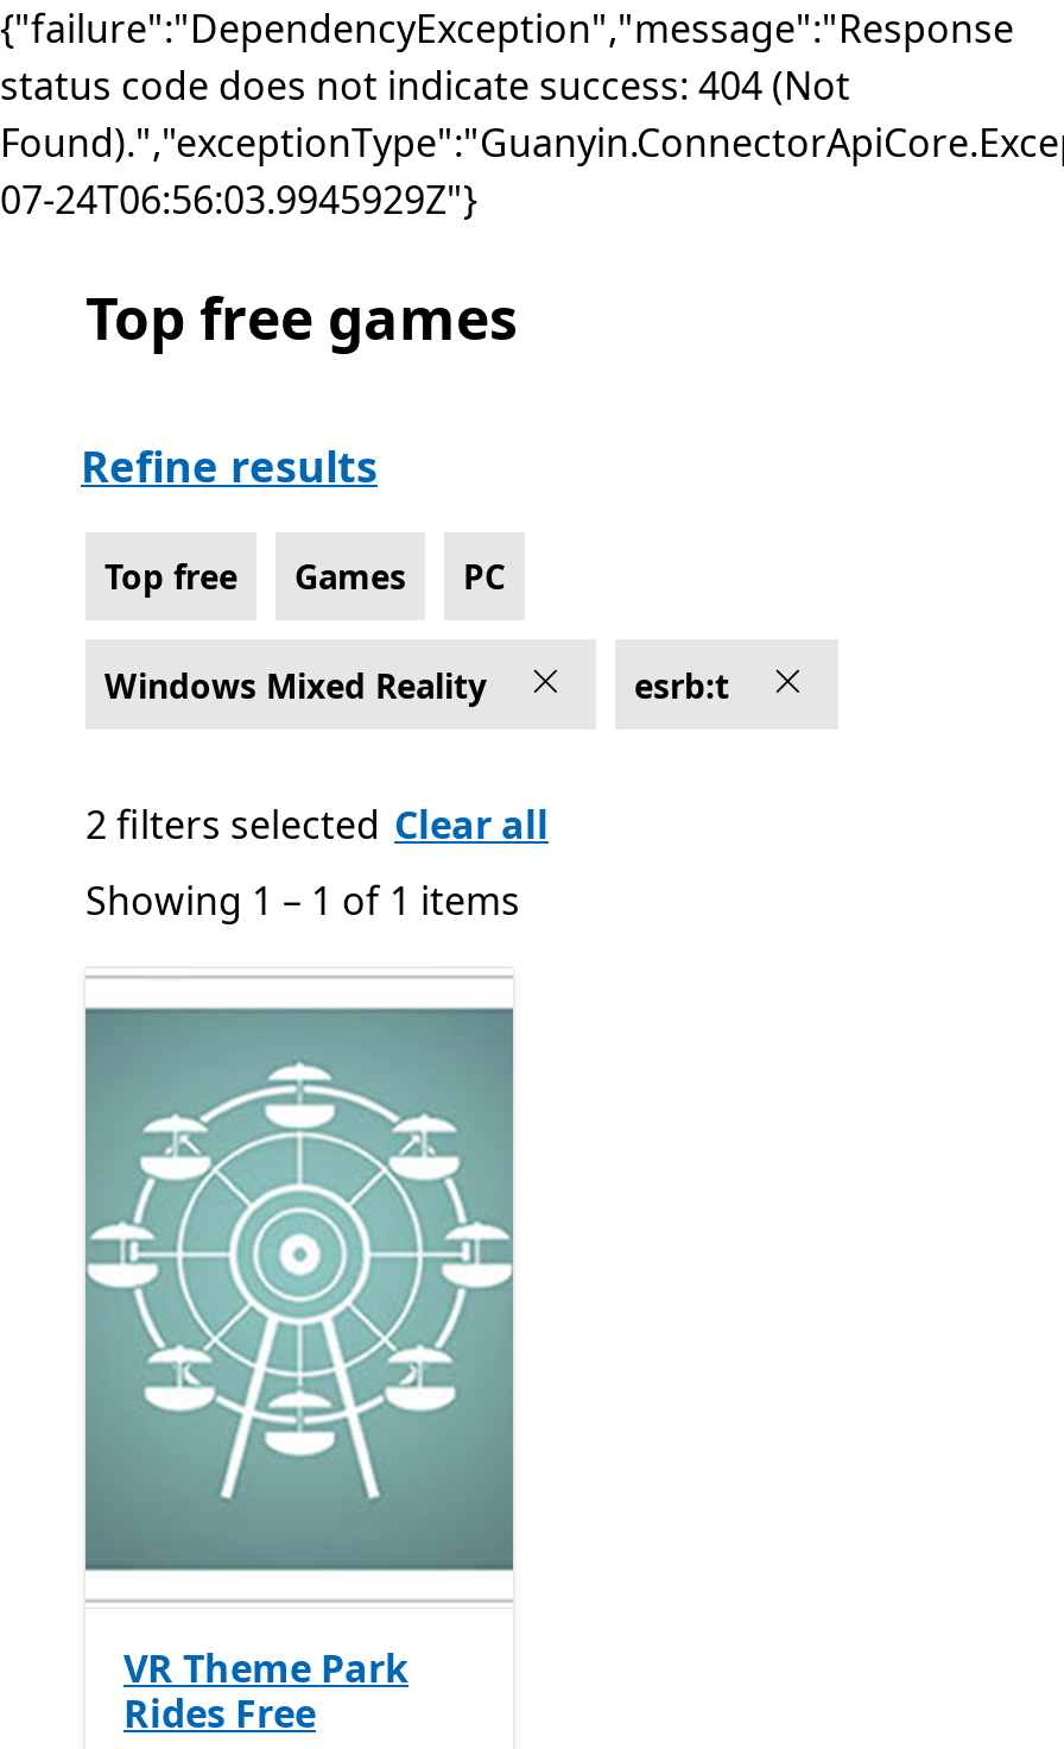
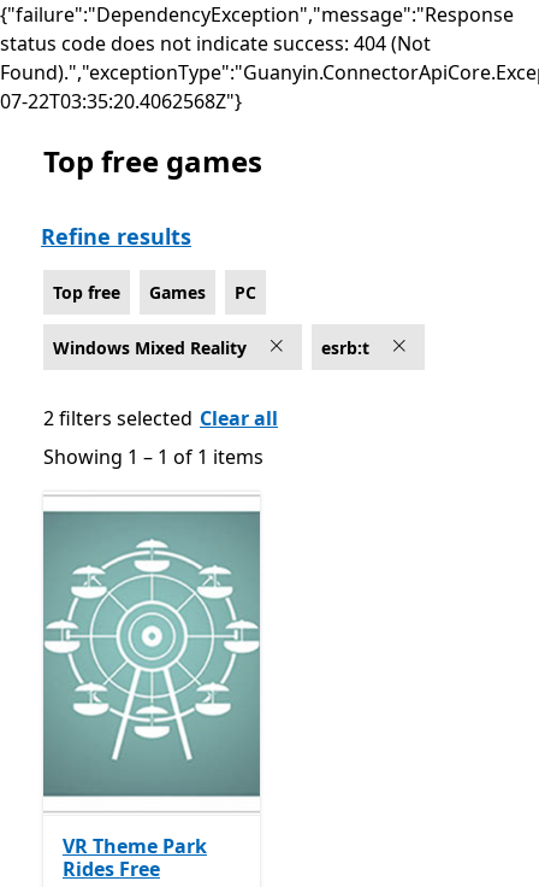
- 07-24T06:56:03.9945929Z"}
+ 07-22T03:35:20.4062568Z"}
